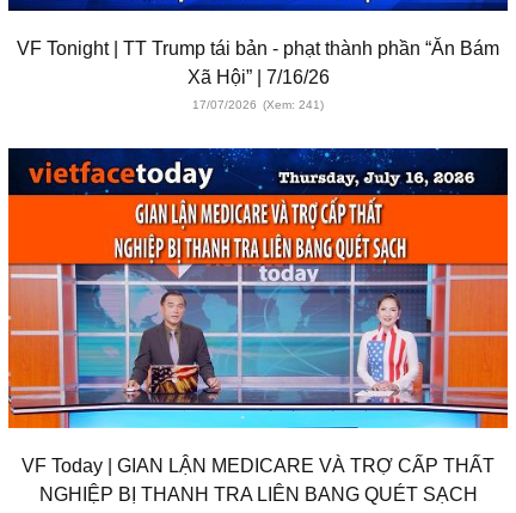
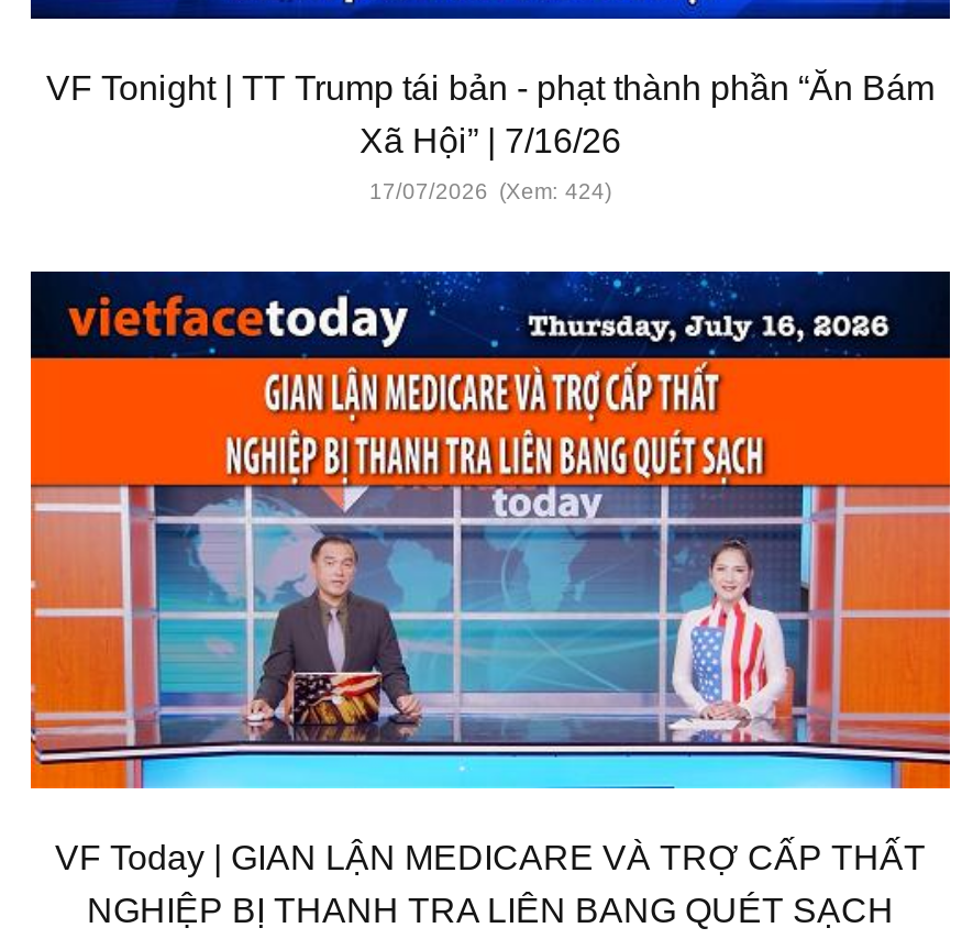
- 17/07/2026 (Xem: 241)
+ 17/07/2026 (Xem: 424)
